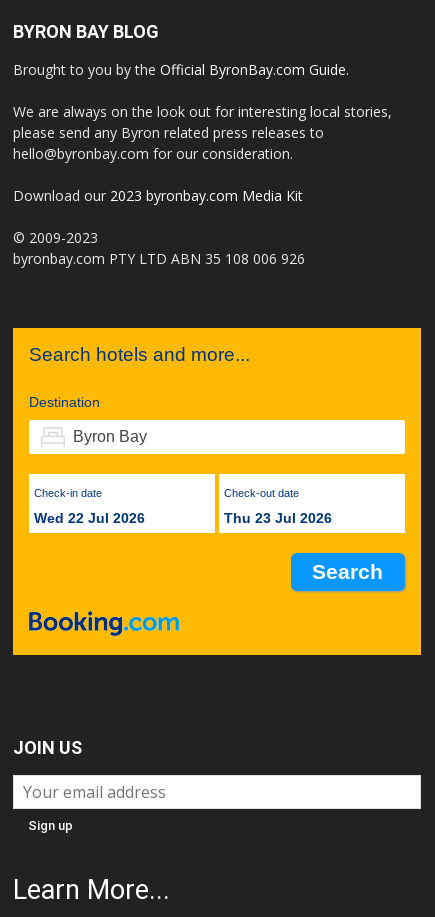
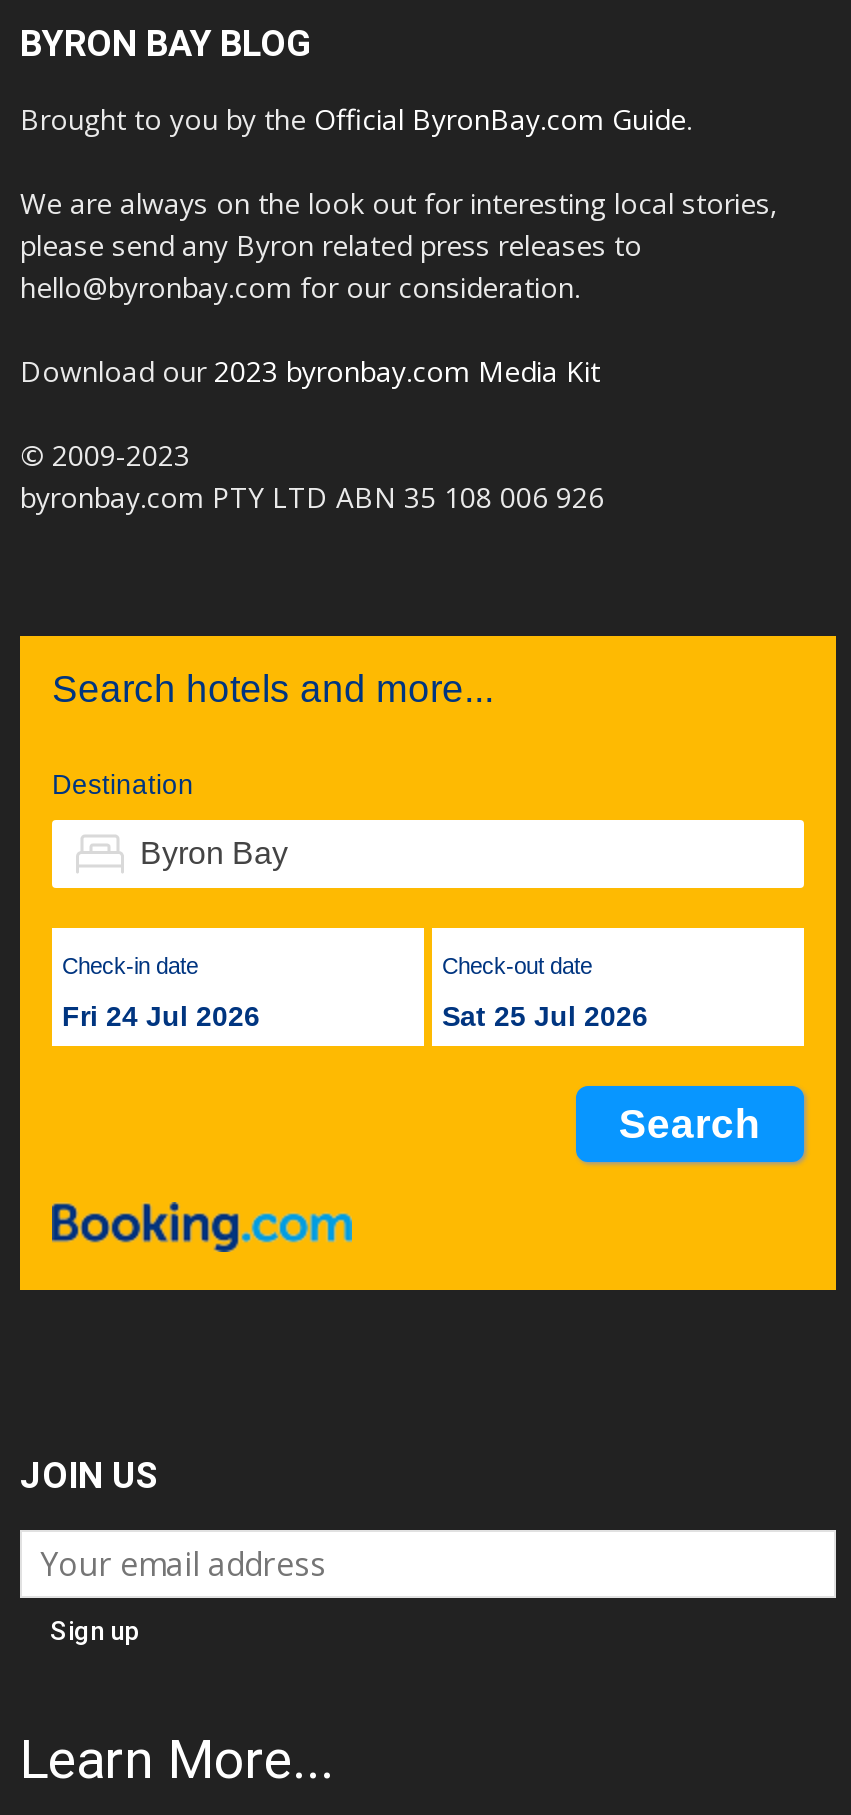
- Wed 22 Jul 2026
+ Fri 24 Jul 2026

- Thu 23 Jul 2026
+ Sat 25 Jul 2026
